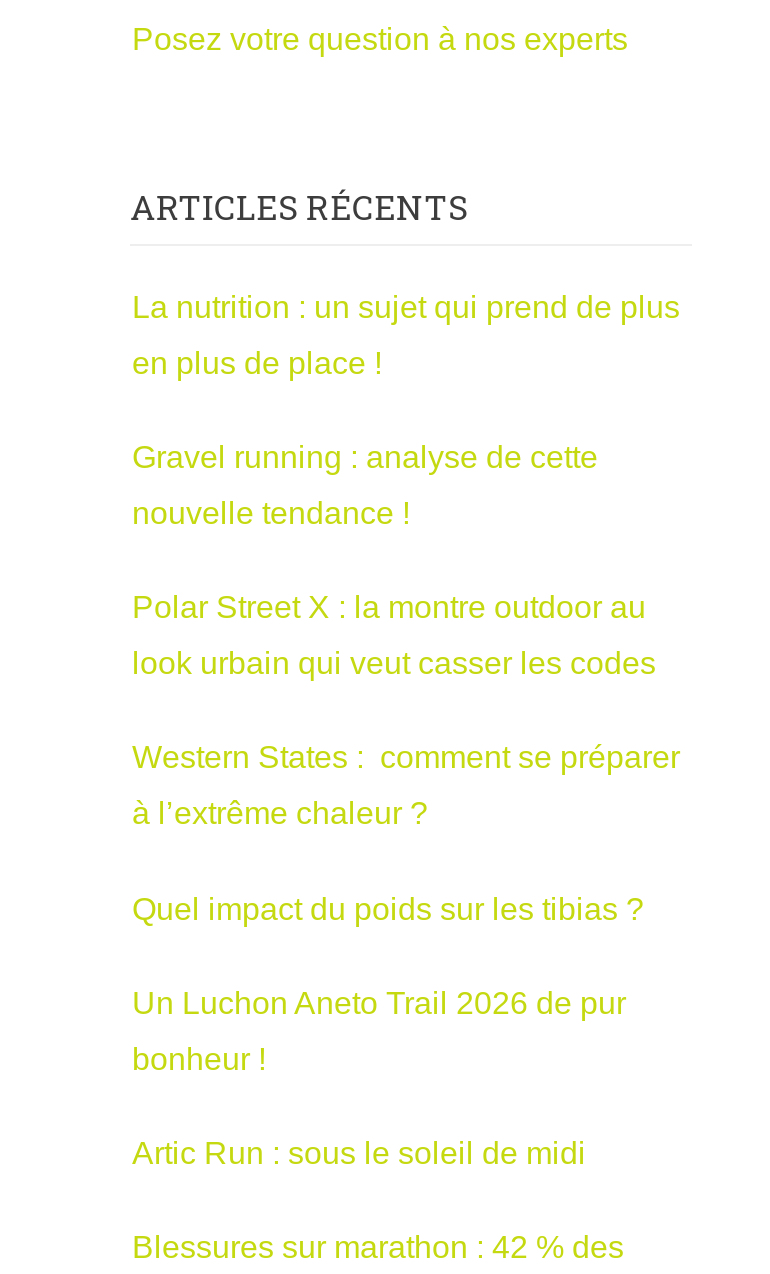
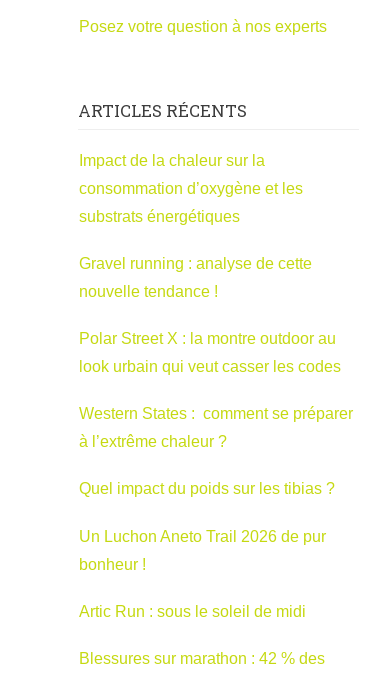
- La nutrition : un sujet qui prend de plus
- en plus de place !
+ Impact de la chaleur sur la
+ consommation d’oxygène et les
+ substrats énergétiques
